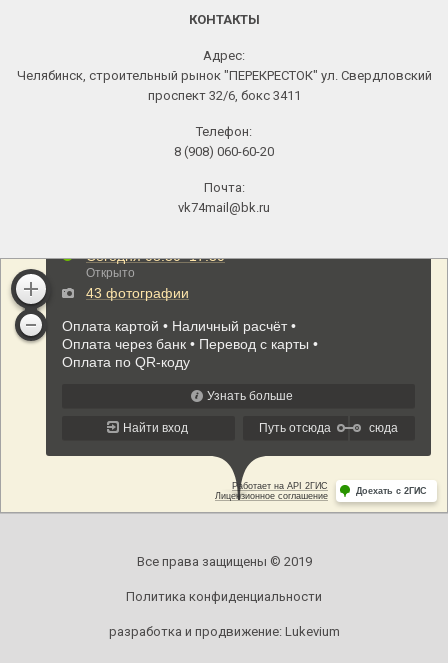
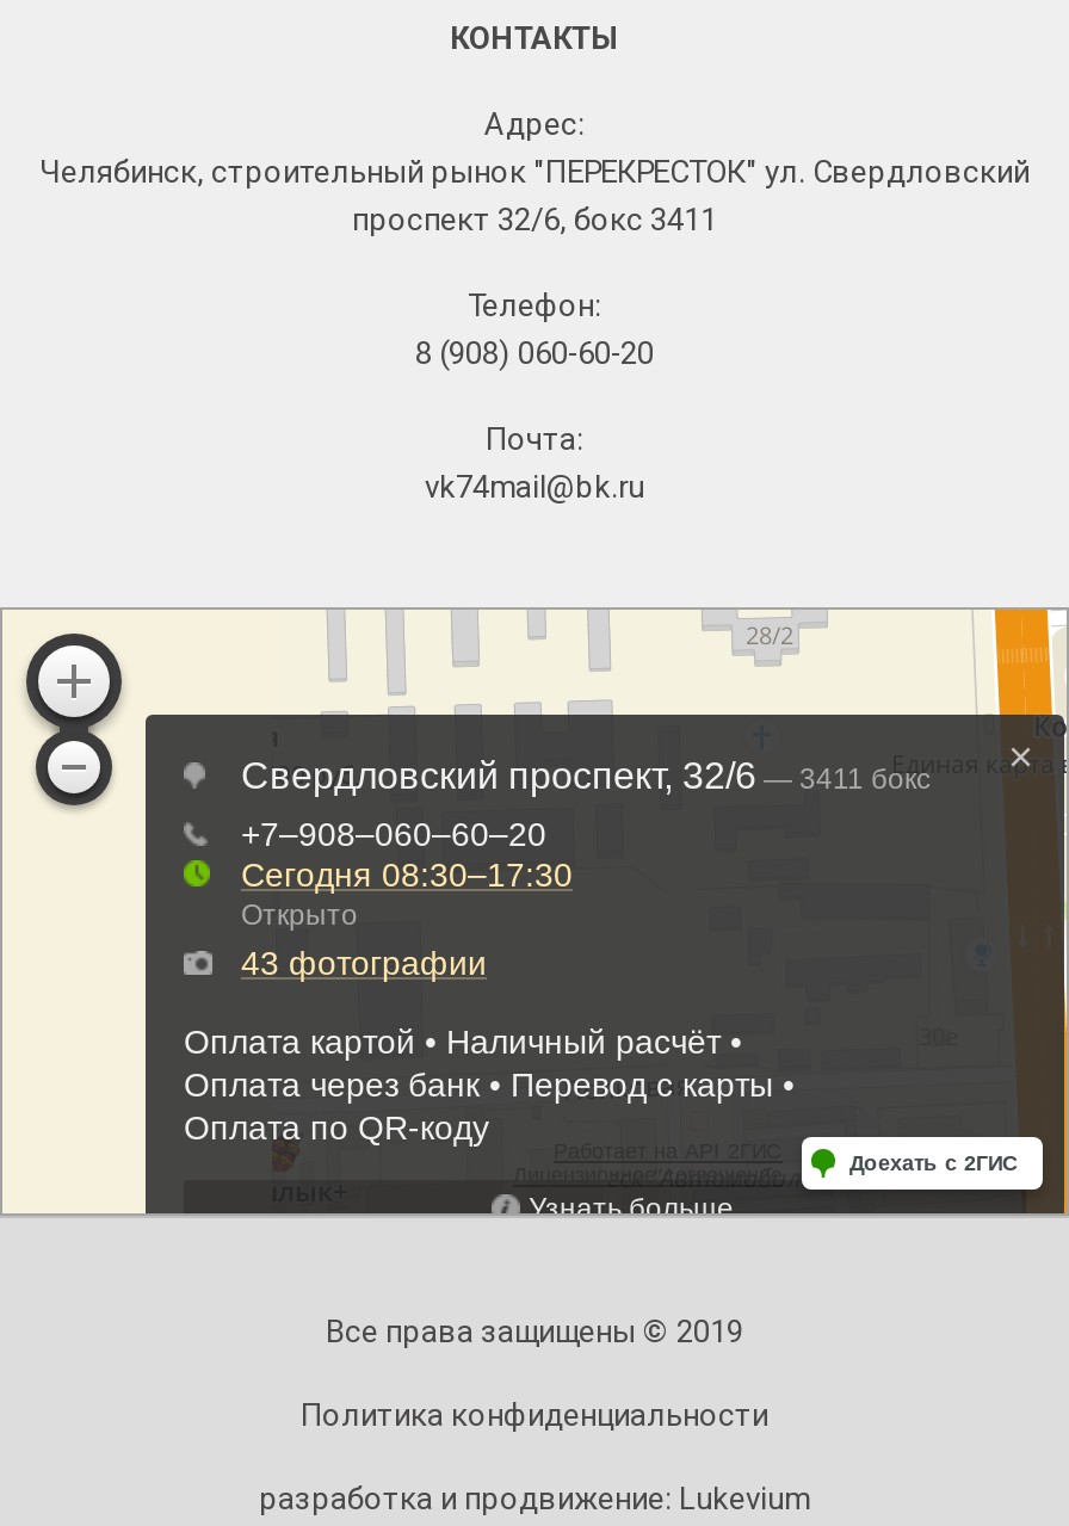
- [image]
+ [image]
